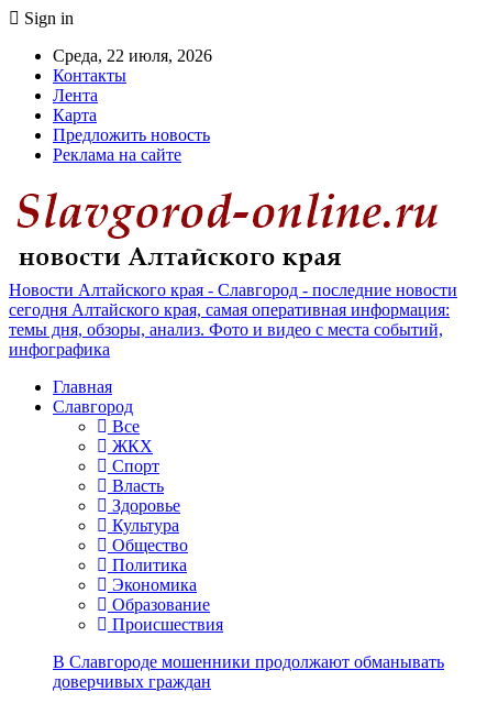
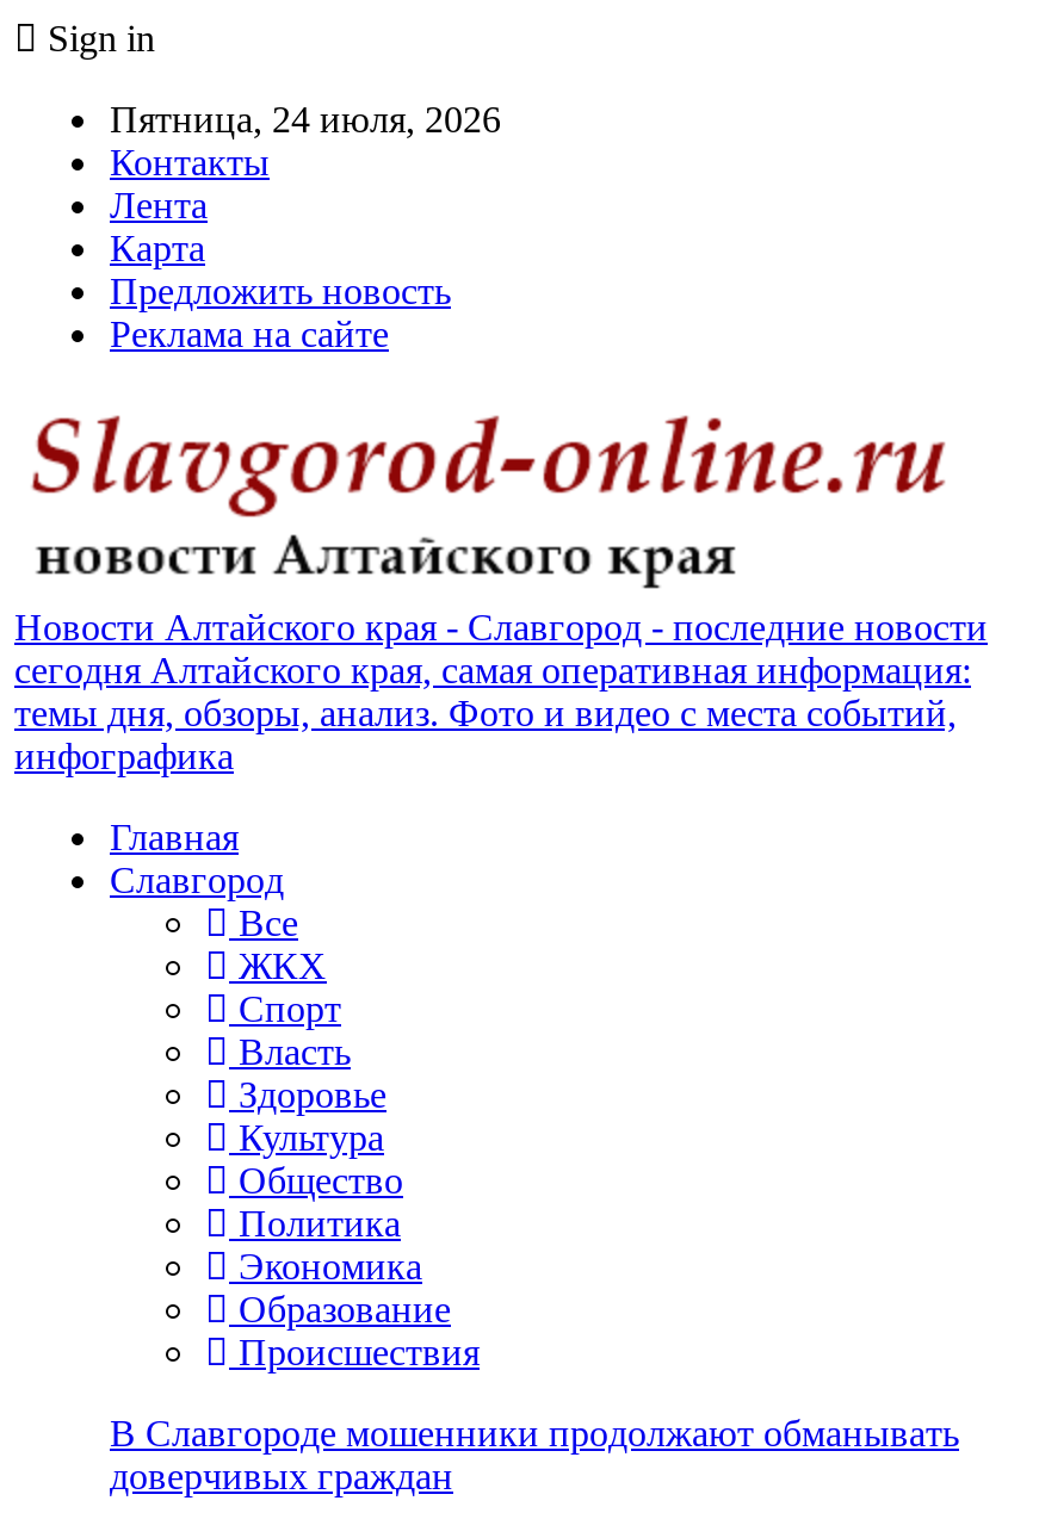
- Среда, 22 июля, 2026
+ Пятница, 24 июля, 2026
